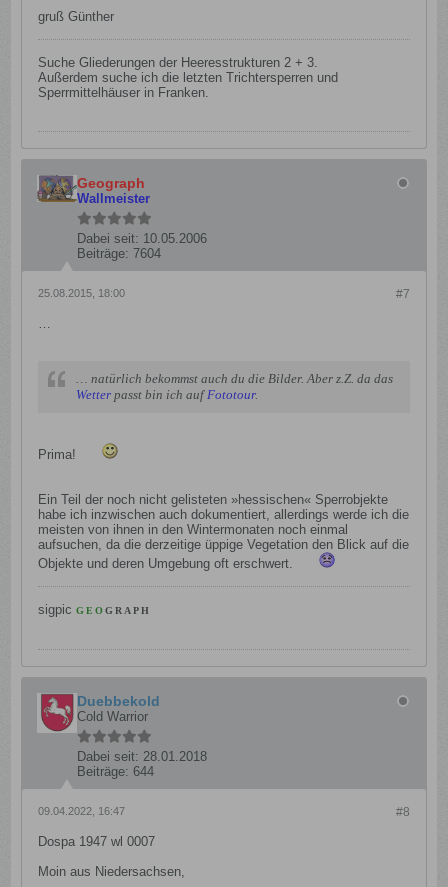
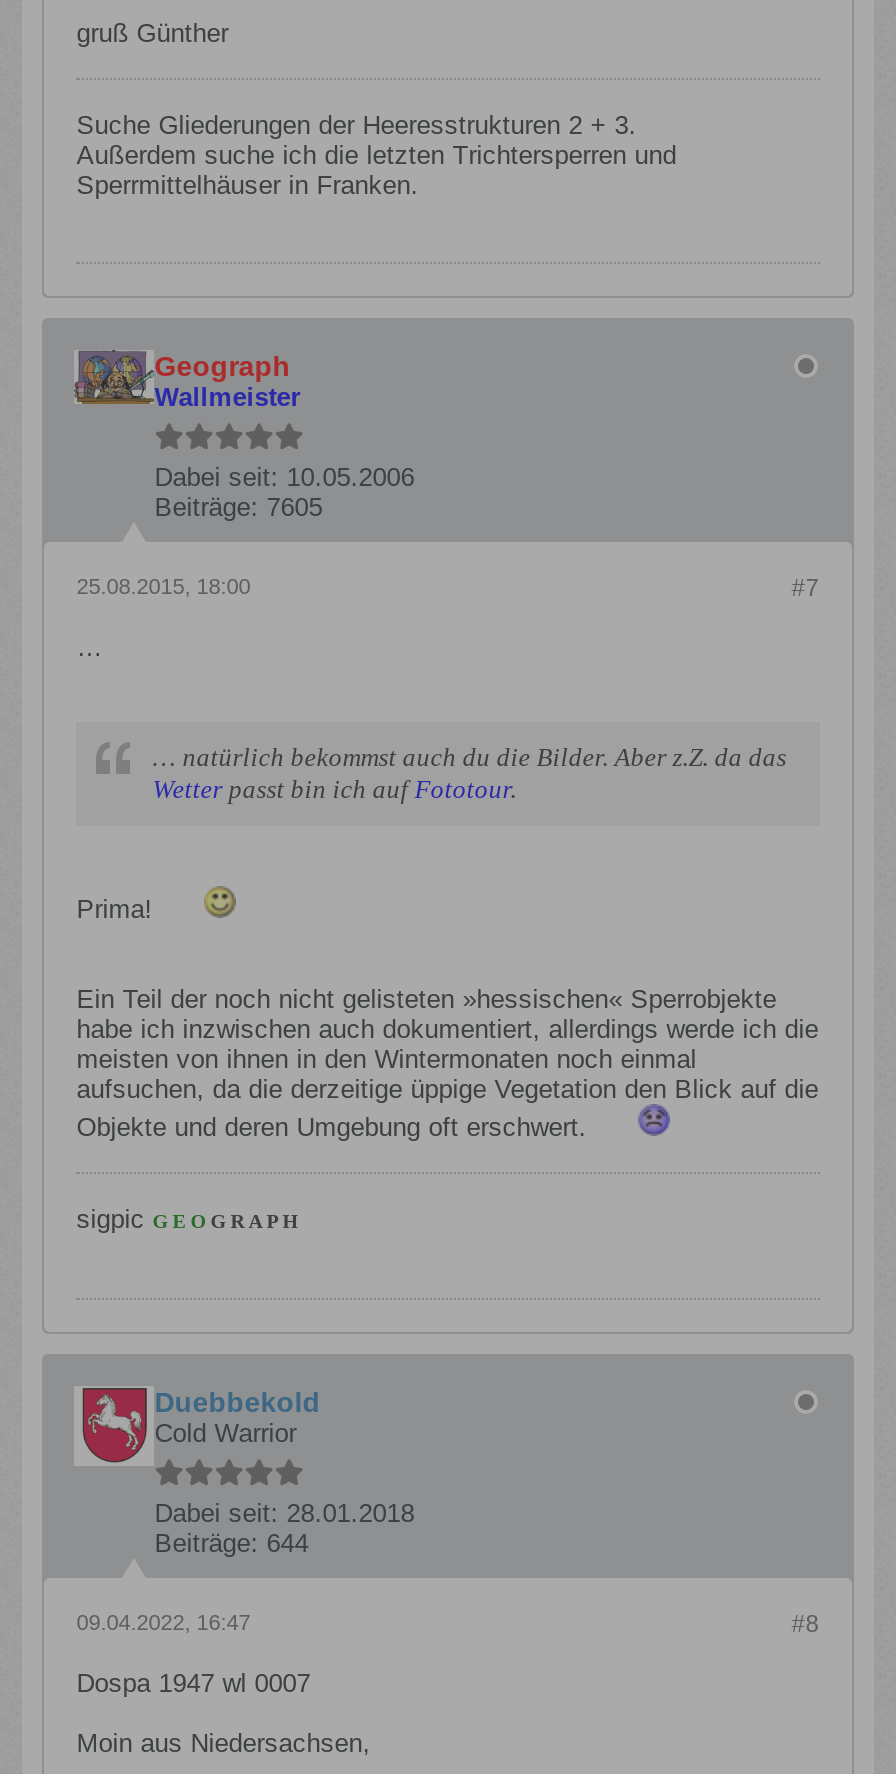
- Beiträge: 7604
+ Beiträge: 7605
